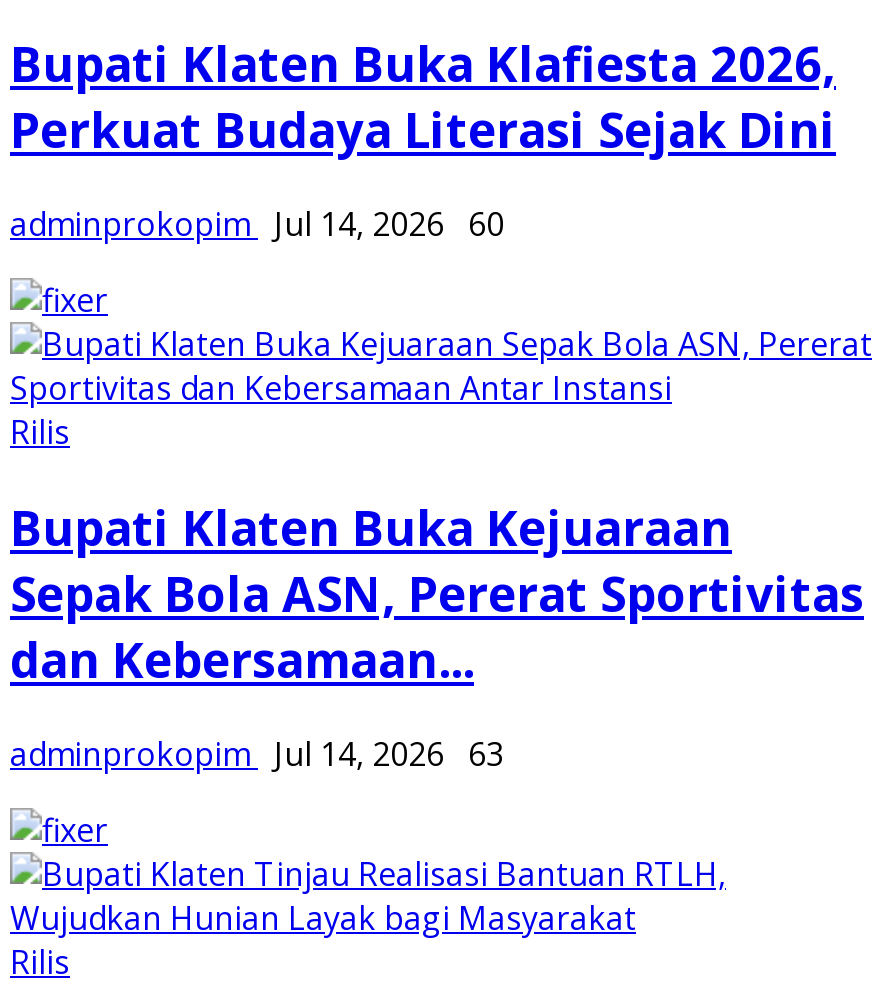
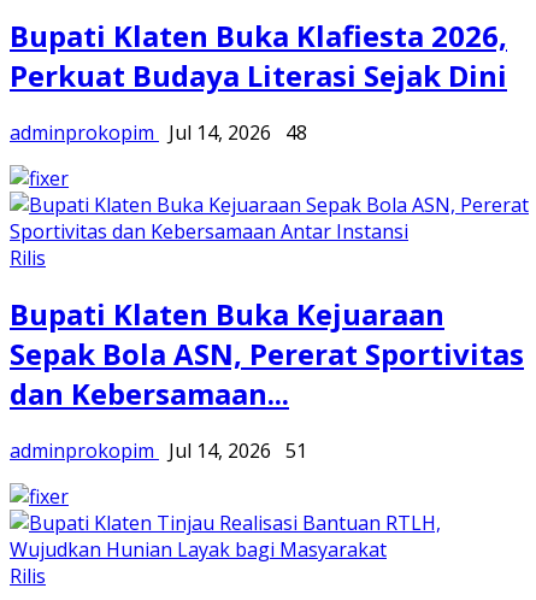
- adminprokopim Jul 14, 2026 60
+ adminprokopim Jul 14, 2026 48

- adminprokopim Jul 14, 2026 63
+ adminprokopim Jul 14, 2026 51
